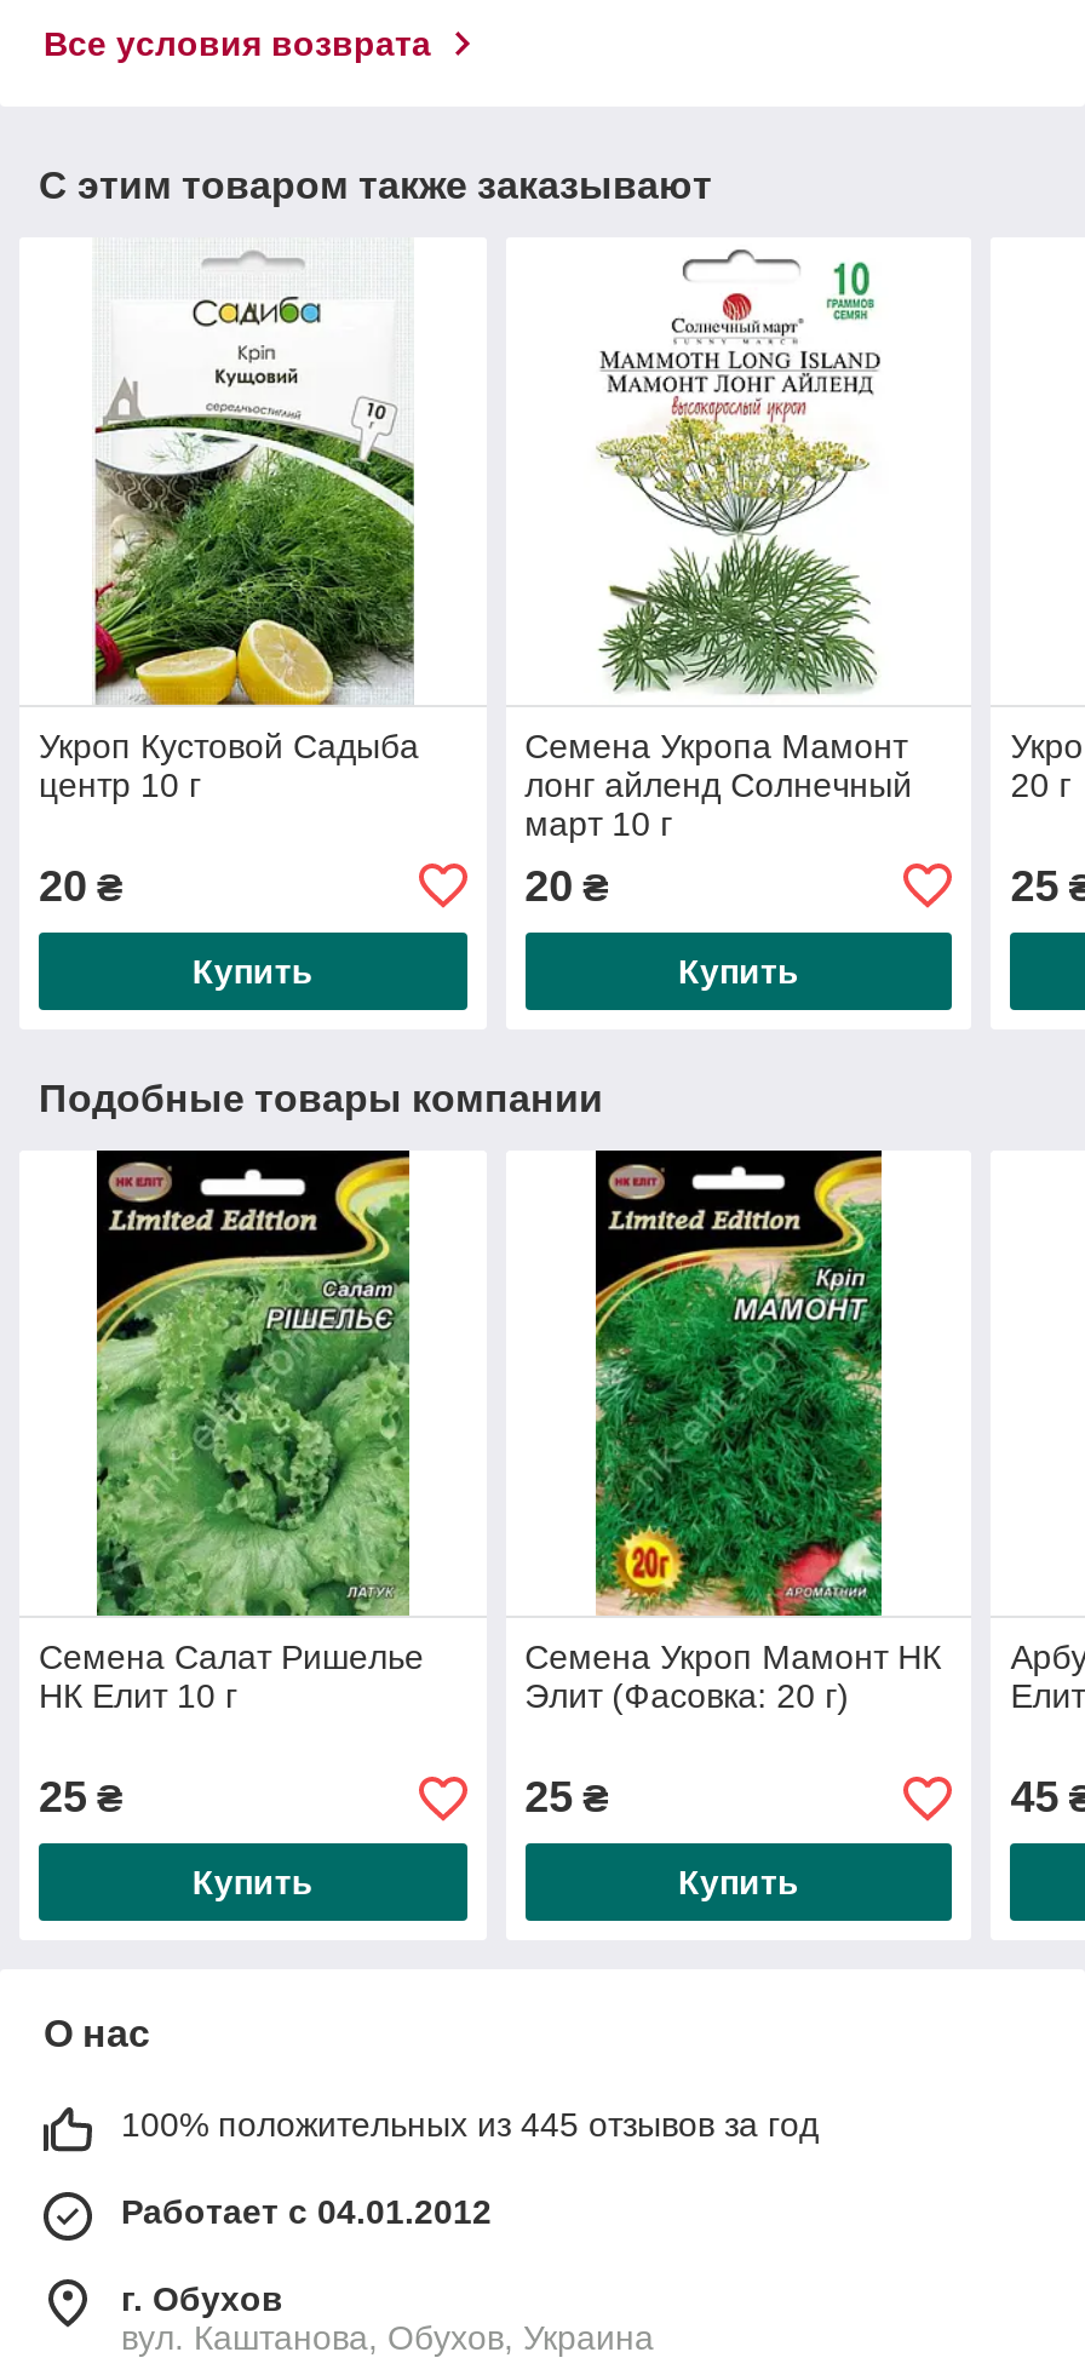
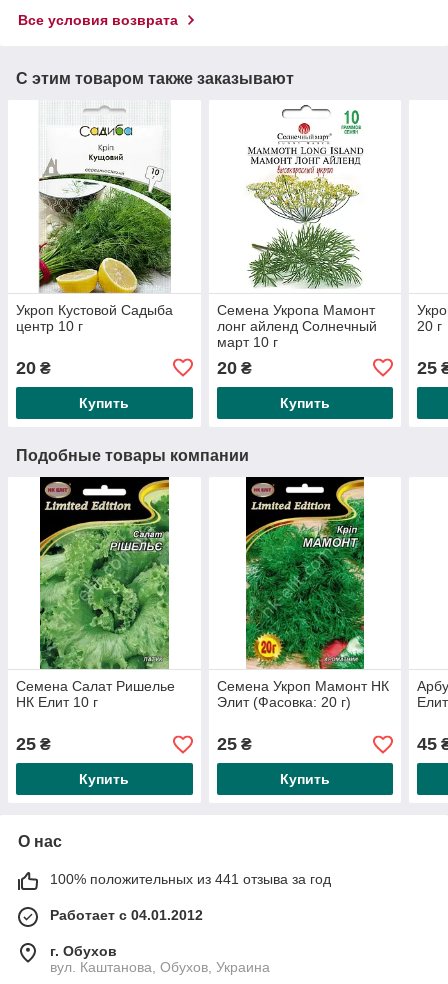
- 100% положительных из 445 отзывов за год
+ 100% положительных из 441 отзыва за год
